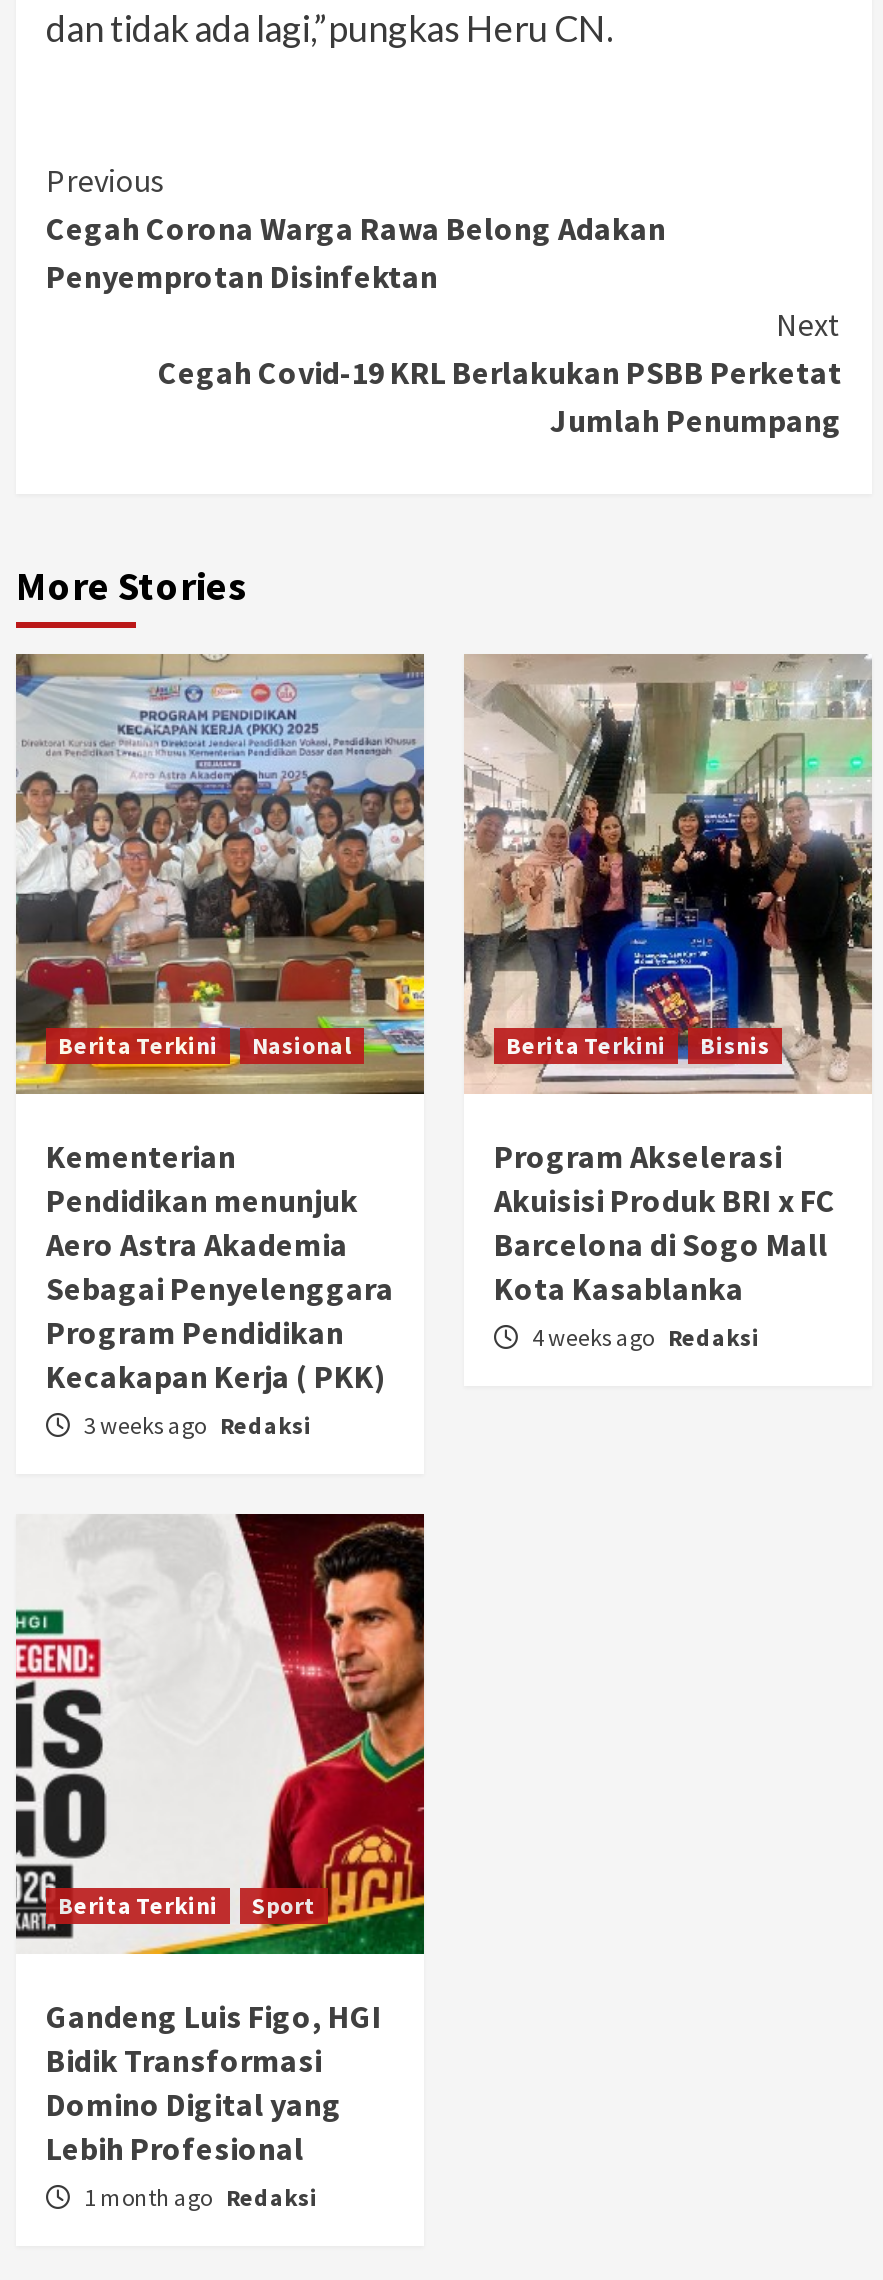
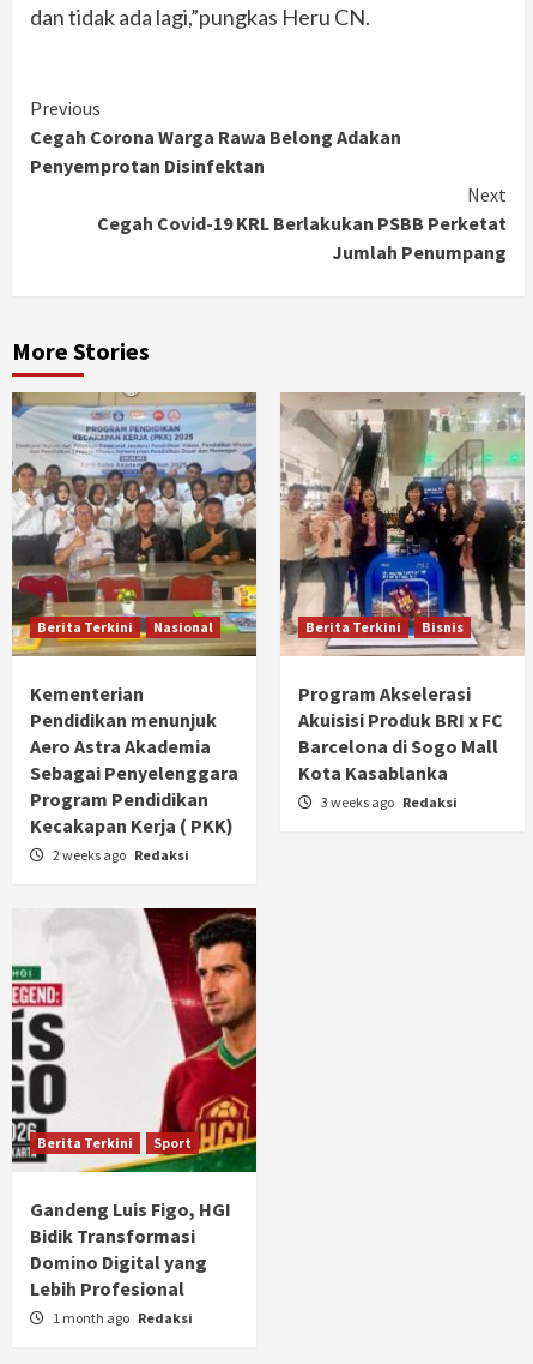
- 4 weeks ago Redaksi

+ 2 weeks ago Redaksi

moved up: 3 weeks ago Redaksi
